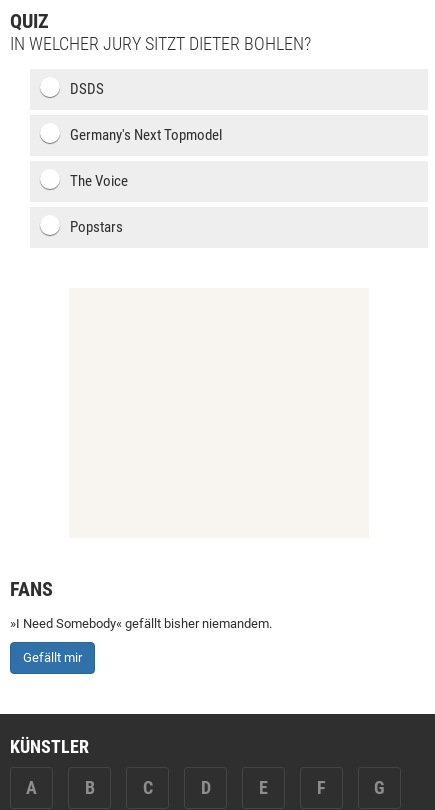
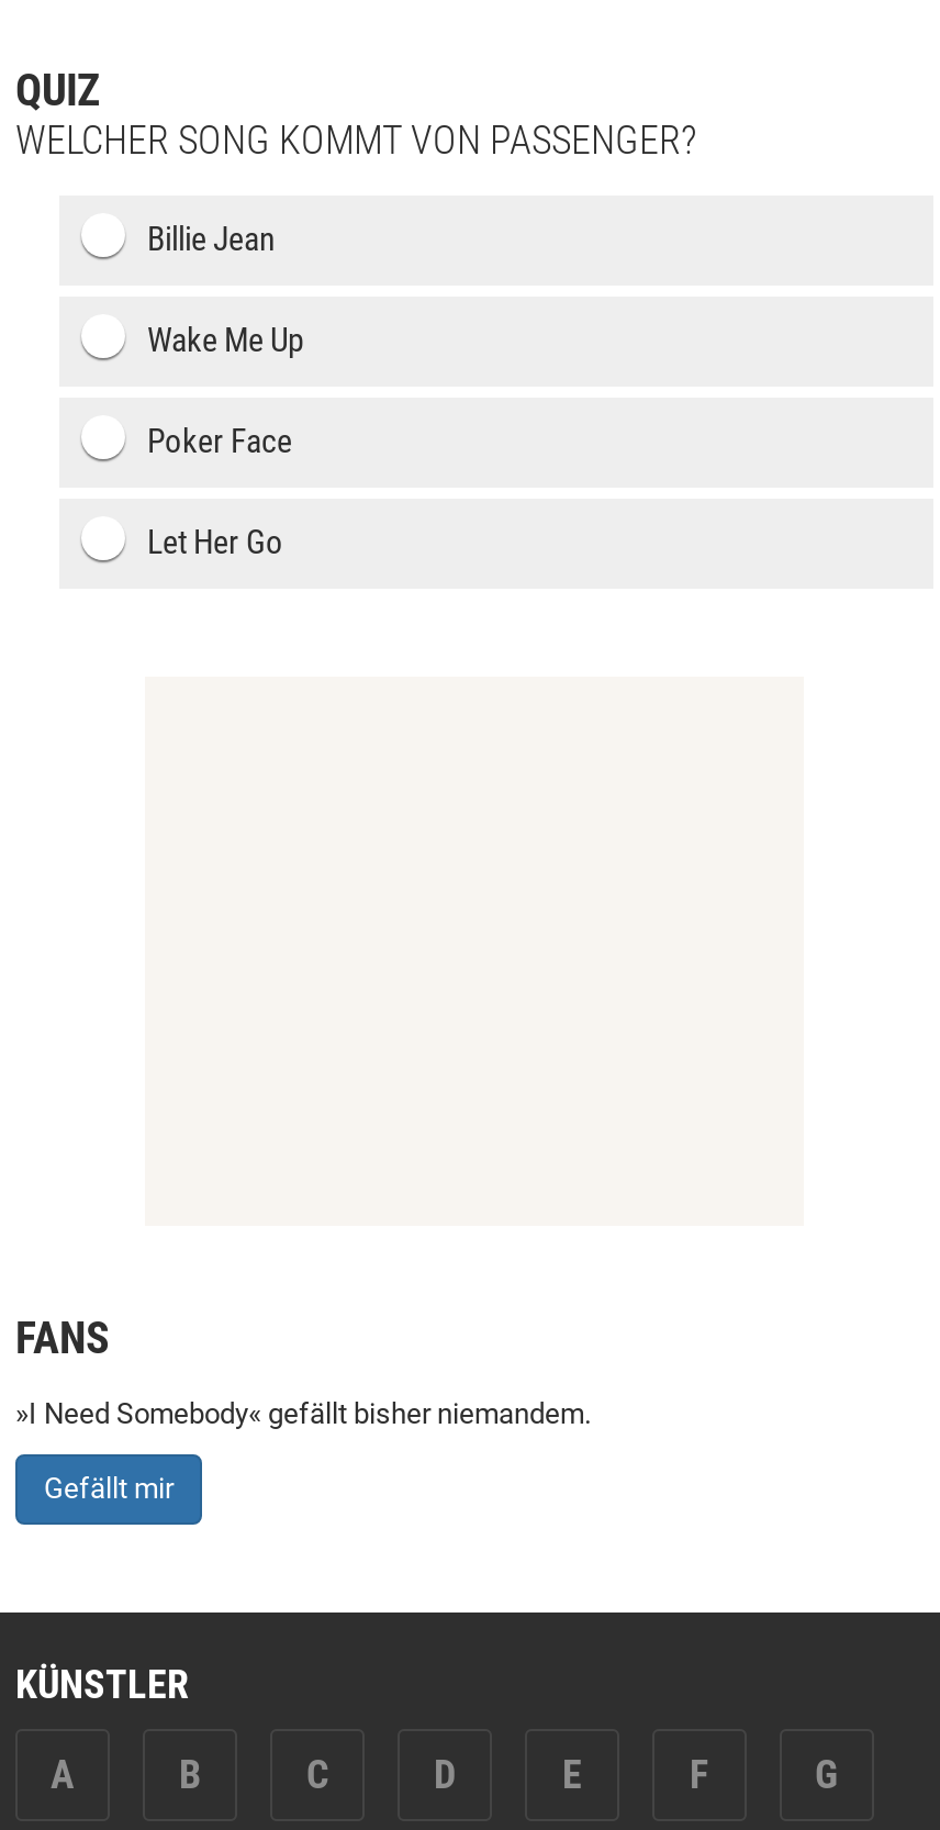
- IN WELCHER JURY SITZT DIETER BOHLEN?
+ WELCHER SONG KOMMT VON PASSENGER?

- DSDS
+ Billie Jean

- Germany's Next Topmodel
+ Wake Me Up

- The Voice
+ Poker Face

- Popstars
+ Let Her Go
